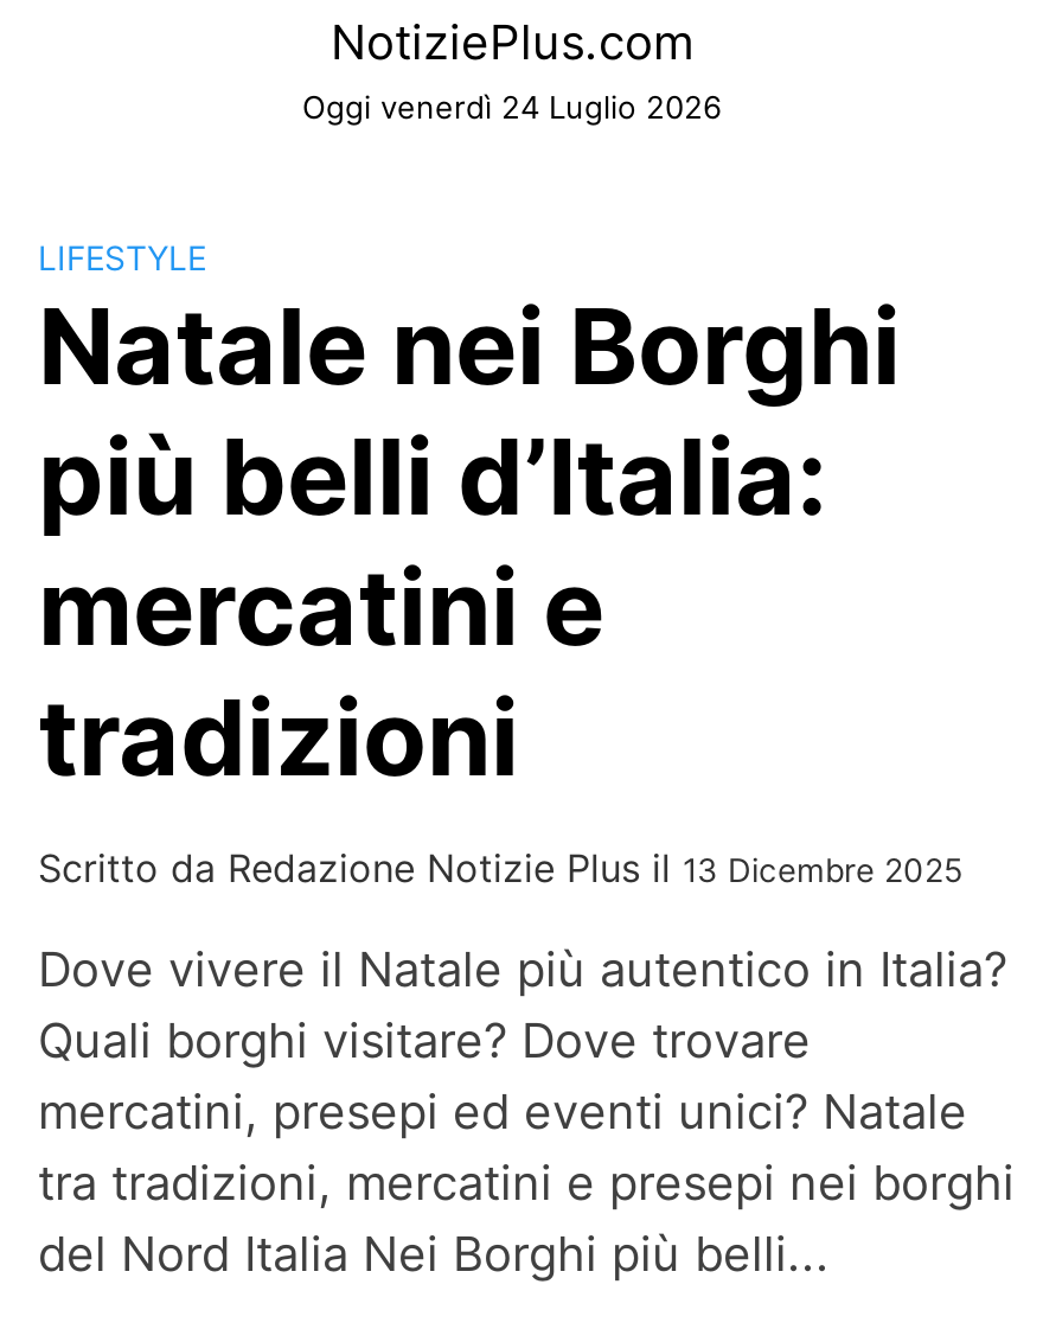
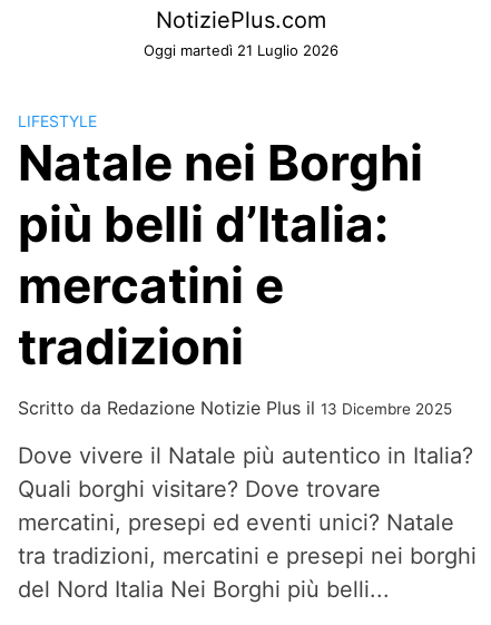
- Oggi venerdì 24 Luglio 2026
+ Oggi martedì 21 Luglio 2026
